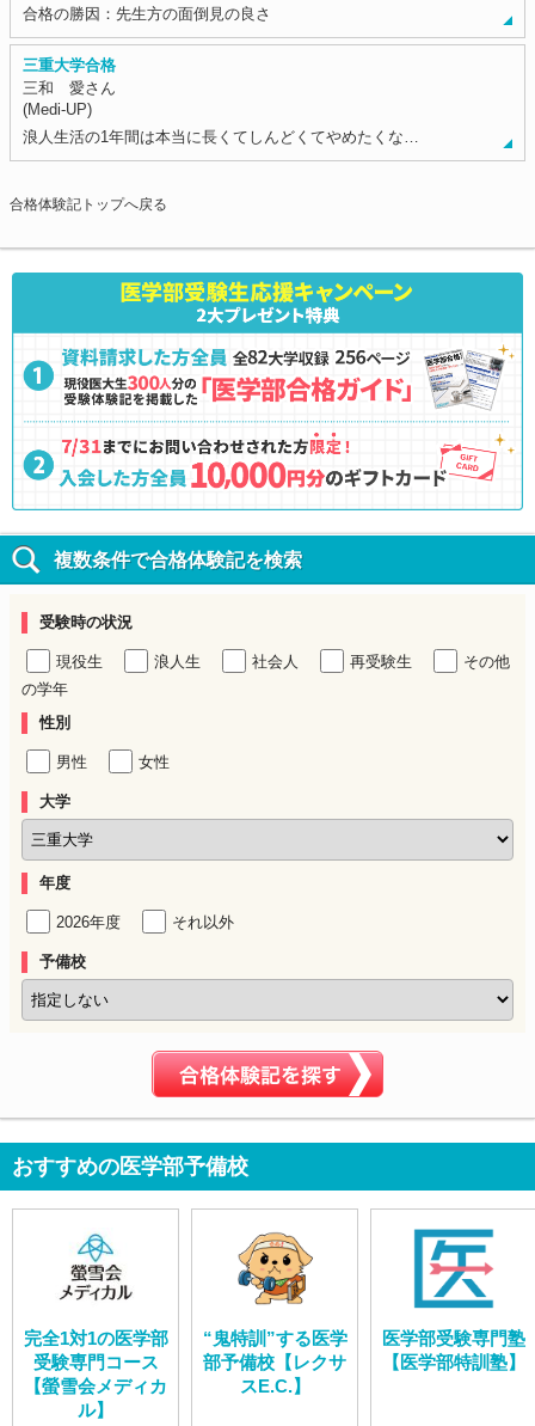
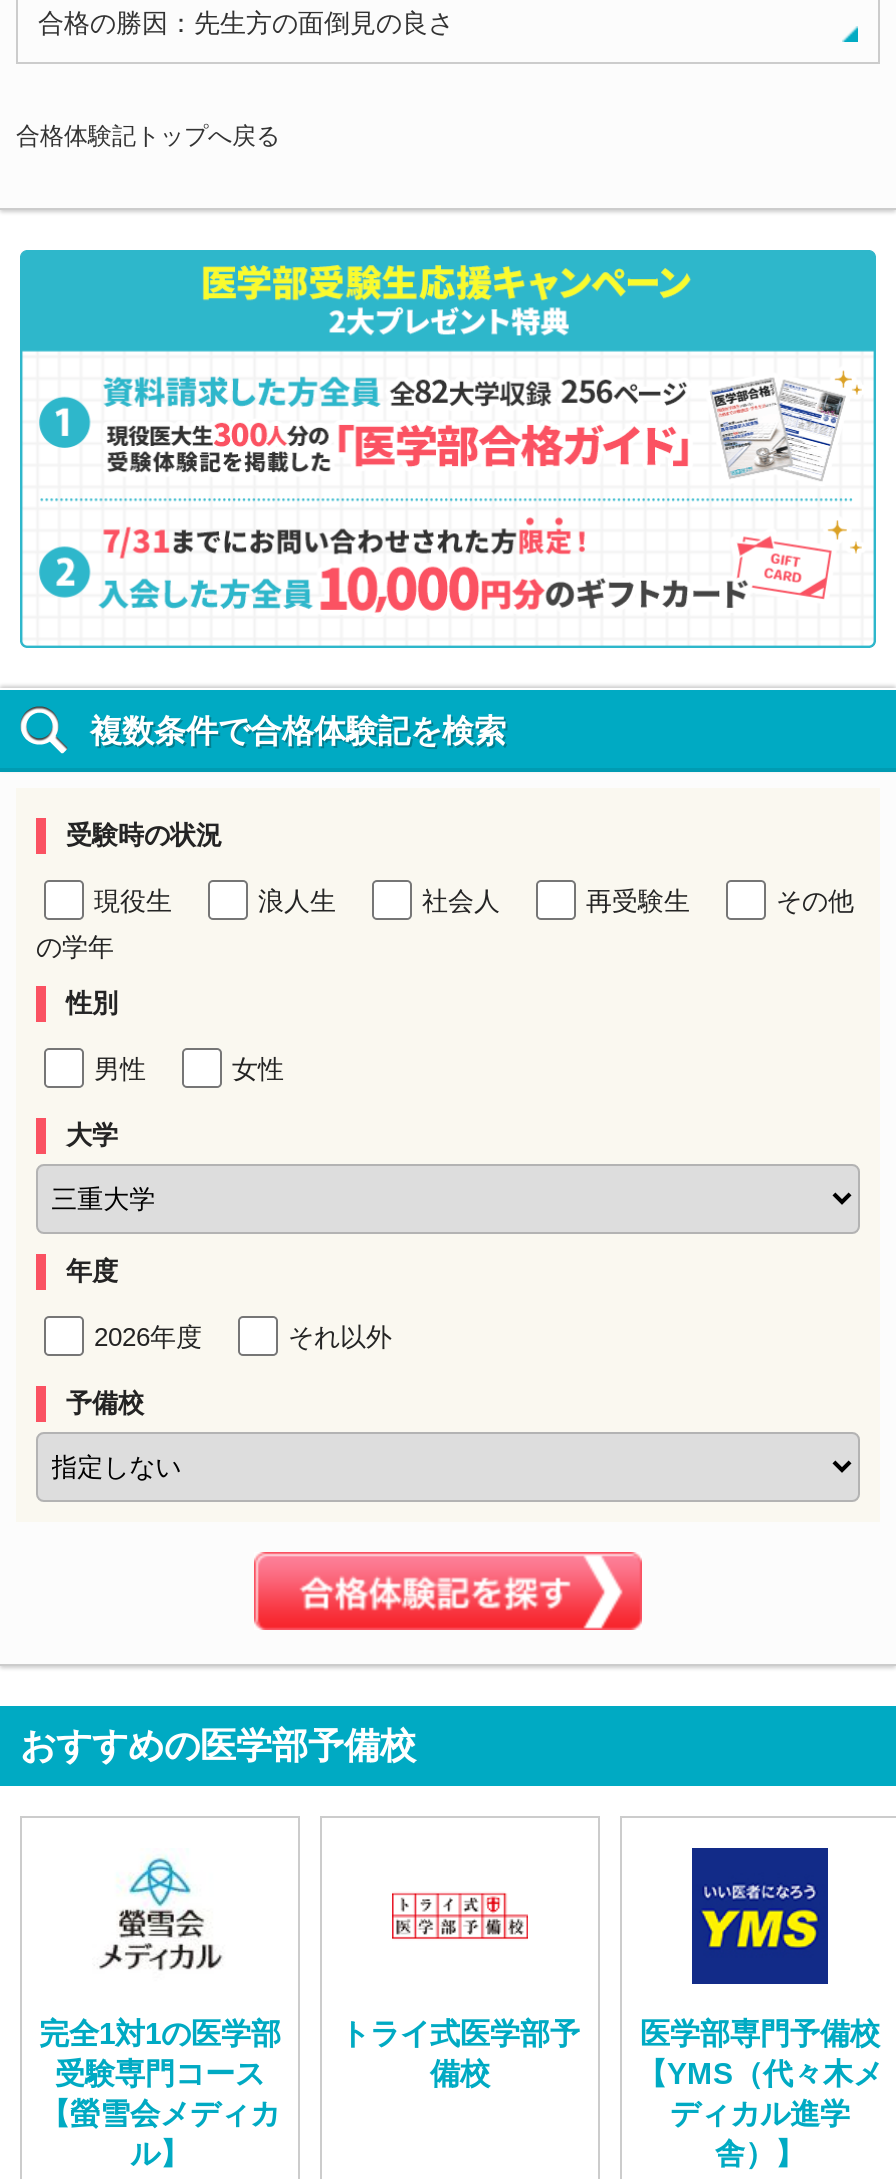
- 三重大学合格
- 三和 愛さん
- (Medi-UP)
- 浪人生活の1年間は本当に長くてしんどくてやめたくな…

- [image]
- “鬼特訓”する医学
- 部予備校【レクサ
- スE.C.】
+ [image]
+ トライ式医学部予
+ 備校

- [image]
- 医学部受験専門塾
- 【医学部特訓塾】
+ [image]
+ 医学部専門予備校
+ 【YMS（代々木メ
+ ディカル進学
+ 舎）】
